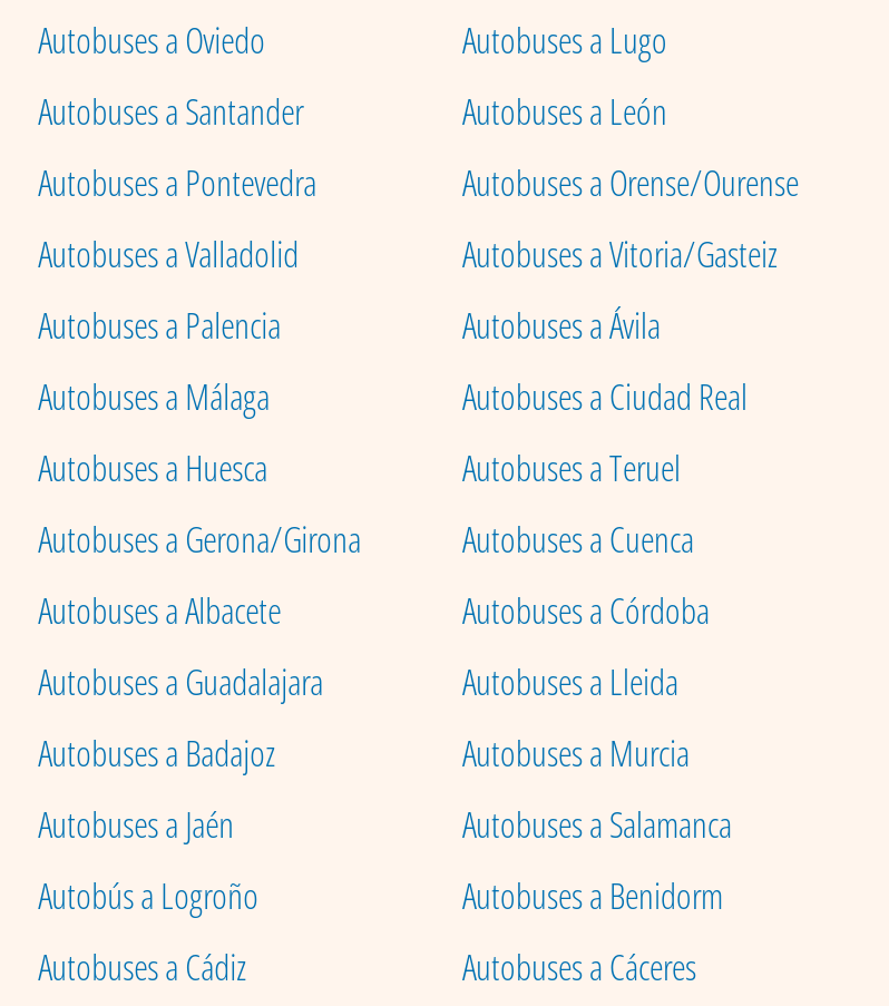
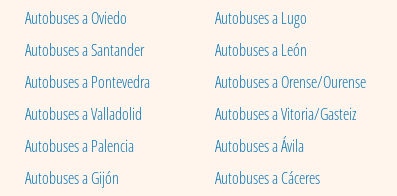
- Autobuses a Málaga
- Autobuses a Ciudad Real
- Autobuses a Huesca
- Autobuses a Teruel
- Autobuses a Gerona/Girona
- Autobuses a Cuenca
- Autobuses a Albacete
- Autobuses a Córdoba
- Autobuses a Guadalajara
- Autobuses a Lleida
- Autobuses a Badajoz
- Autobuses a Murcia
- Autobuses a Jaén
- Autobuses a Salamanca
- Autobús a Logroño
- Autobuses a Benidorm
- Autobuses a Cádiz
+ Autobuses a Gijón
